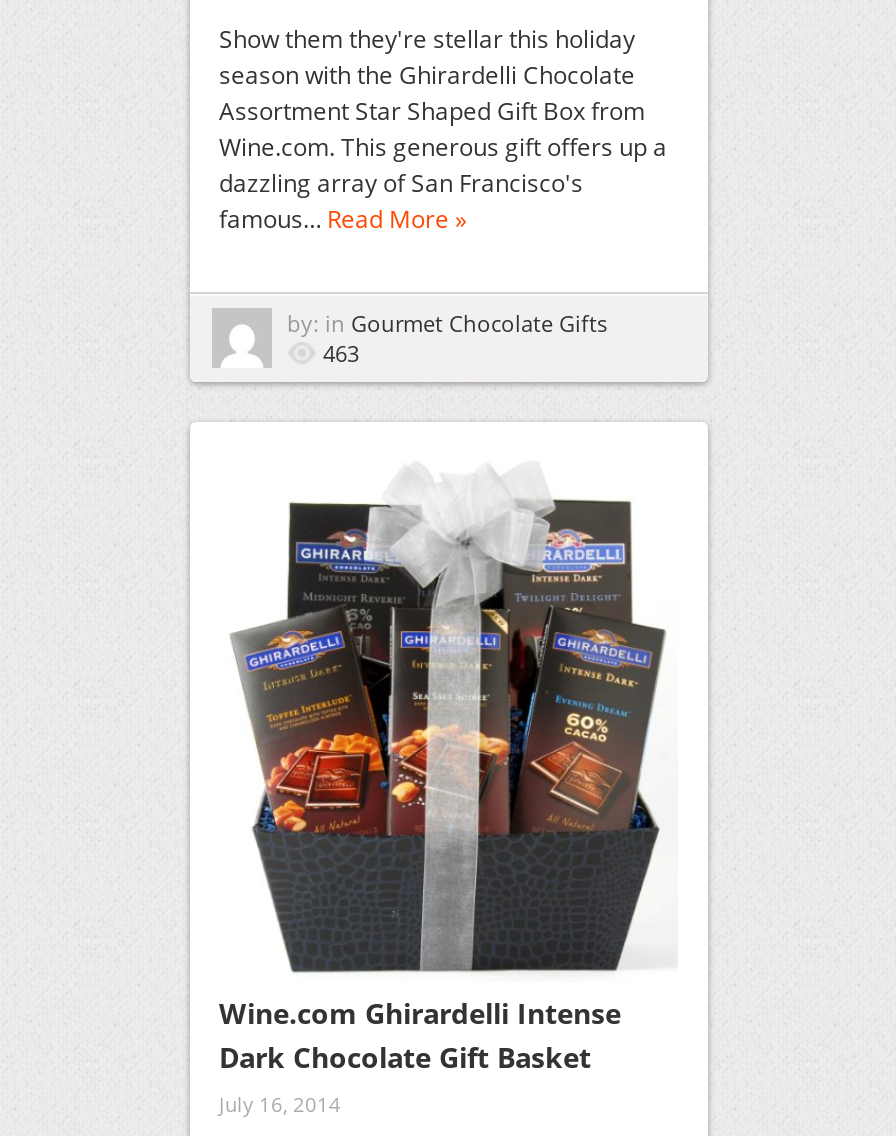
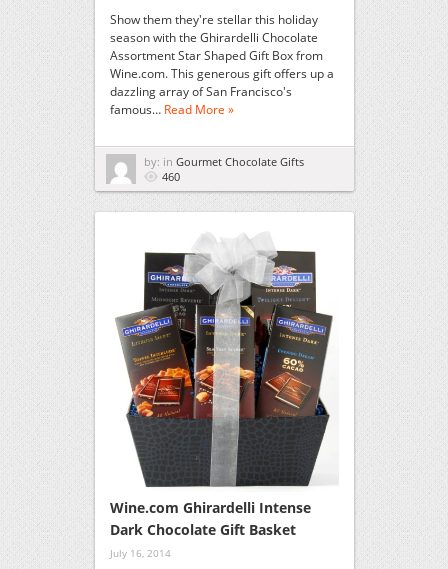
- 463
+ 460
